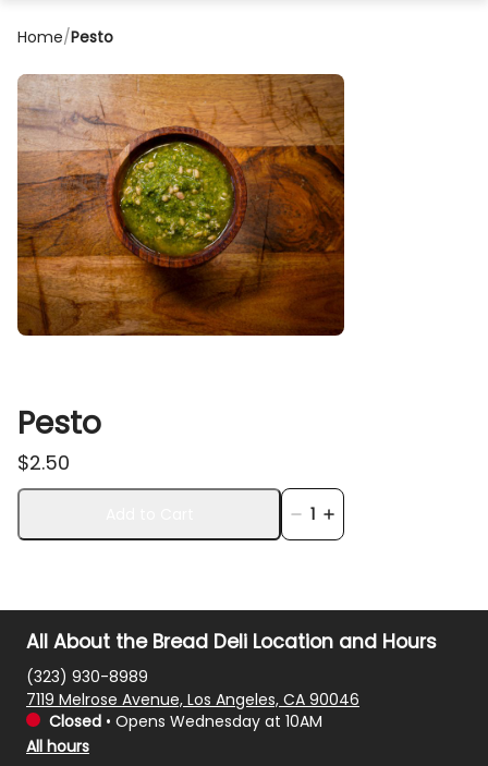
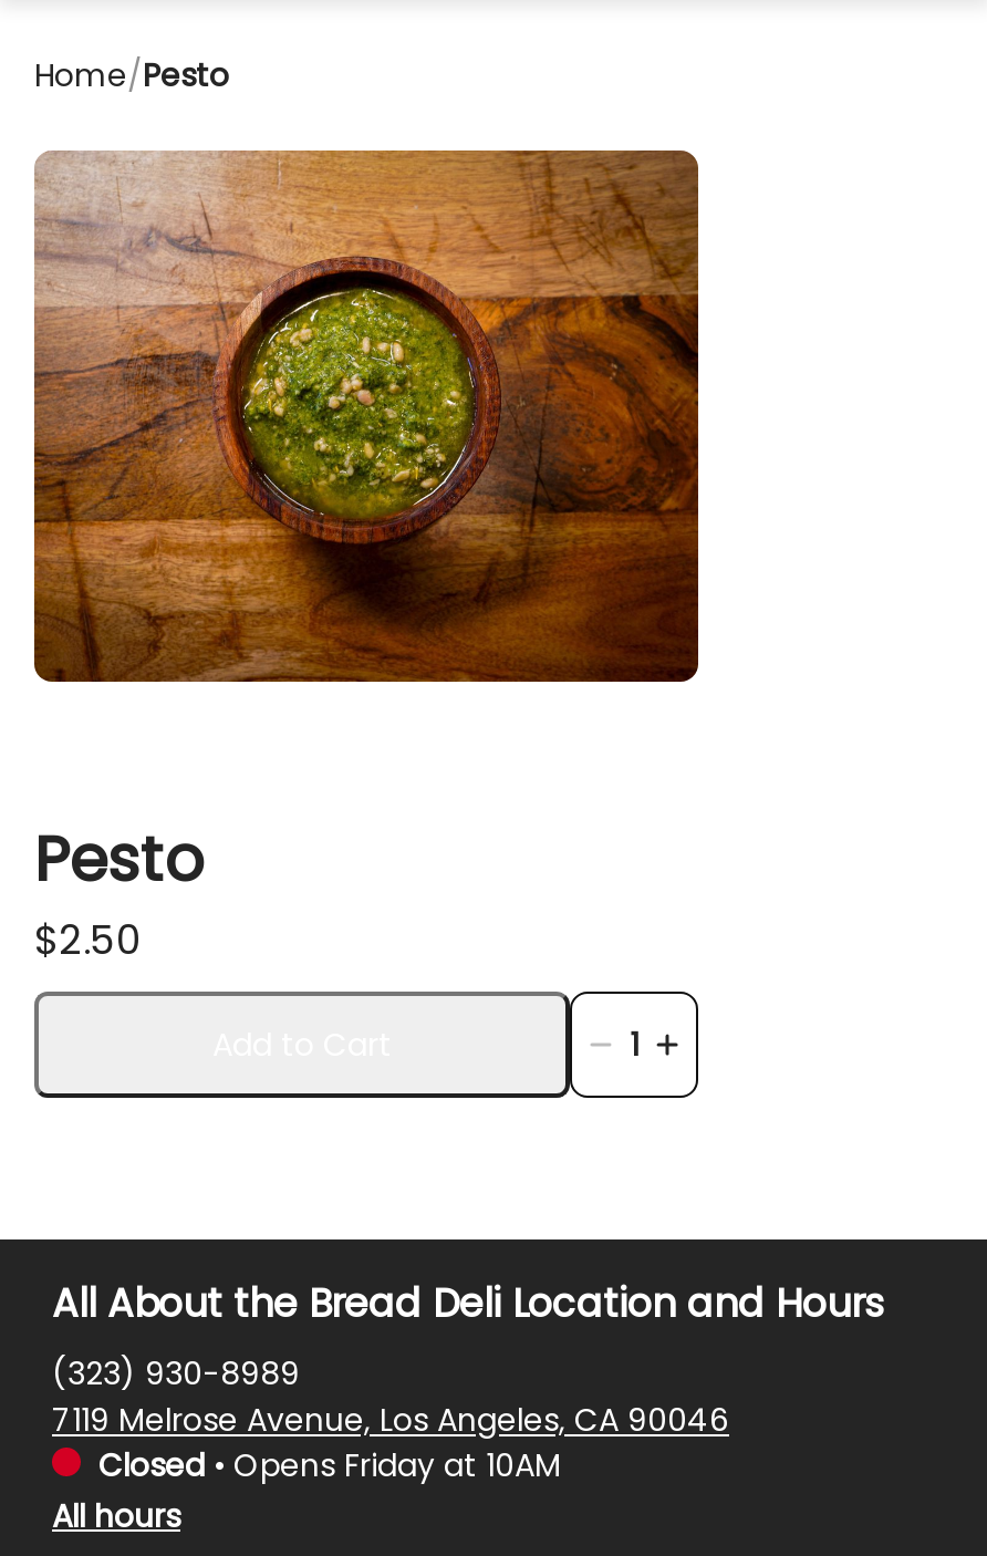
- Closed • Opens Wednesday at 10AM
+ Closed • Opens Friday at 10AM
